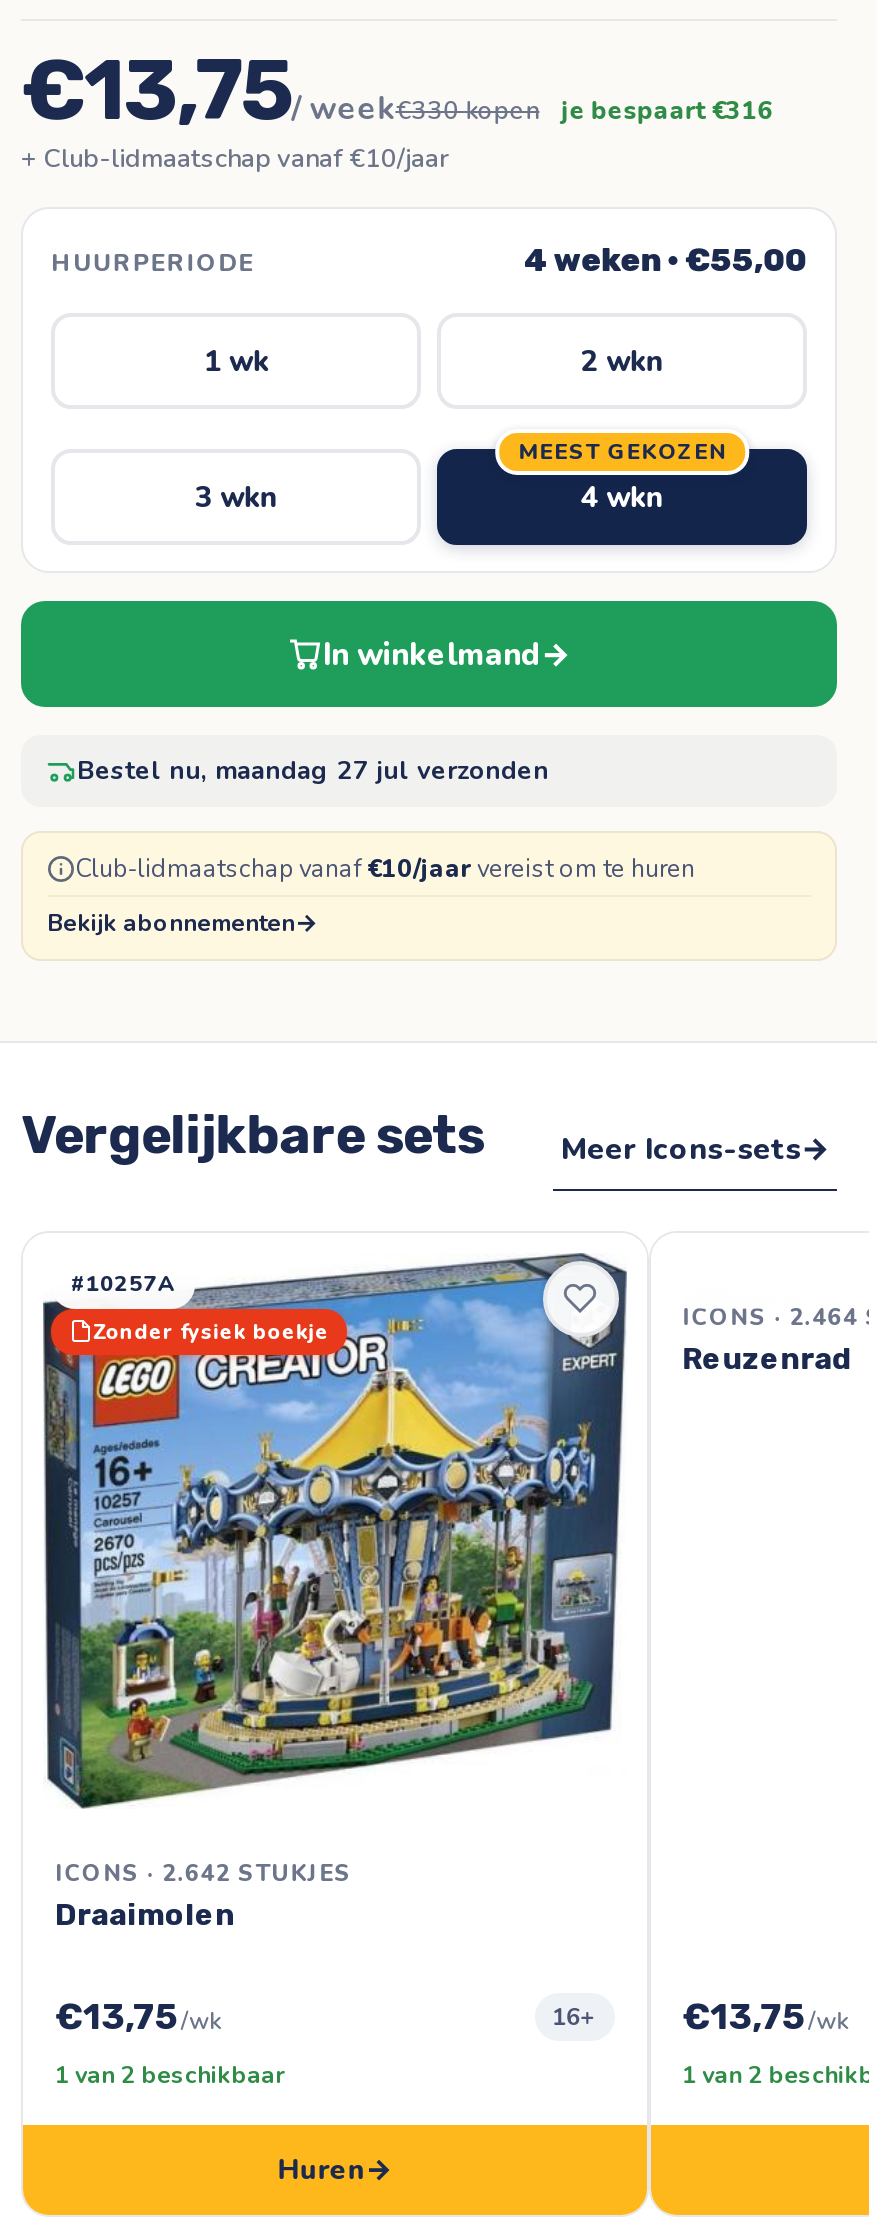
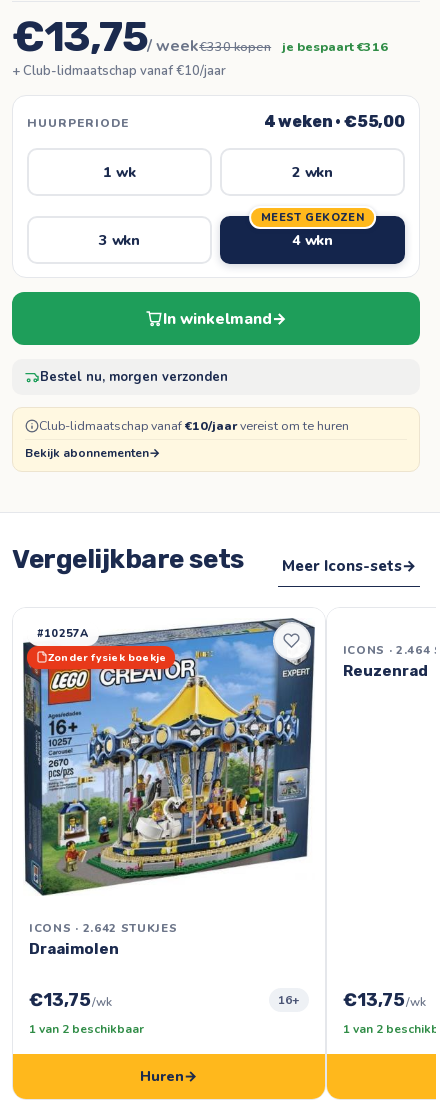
- Bestel nu, maandag 27 jul verzonden
+ Bestel nu, morgen verzonden
